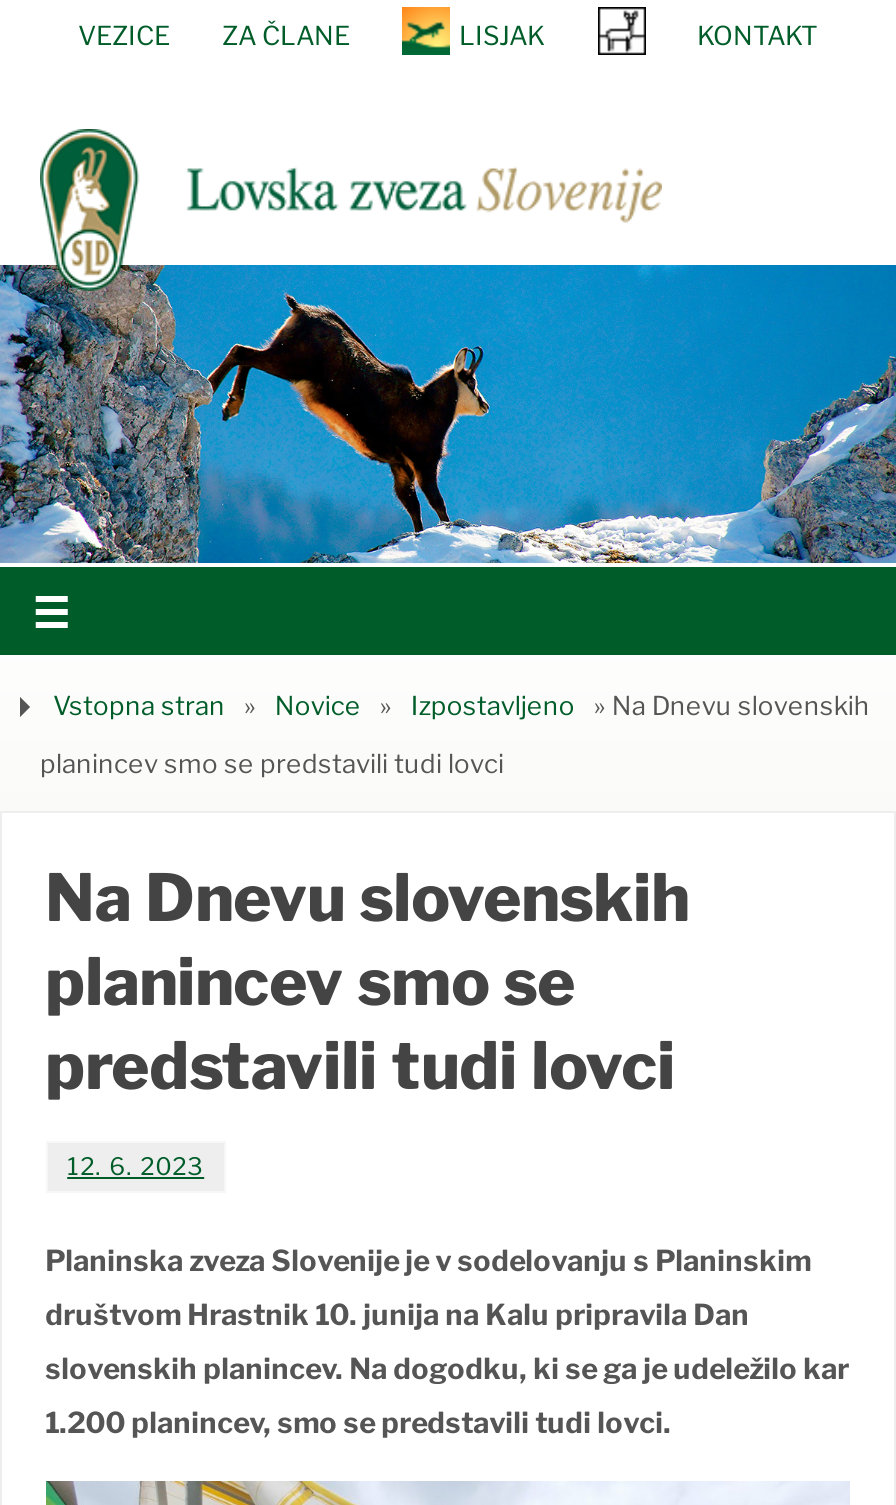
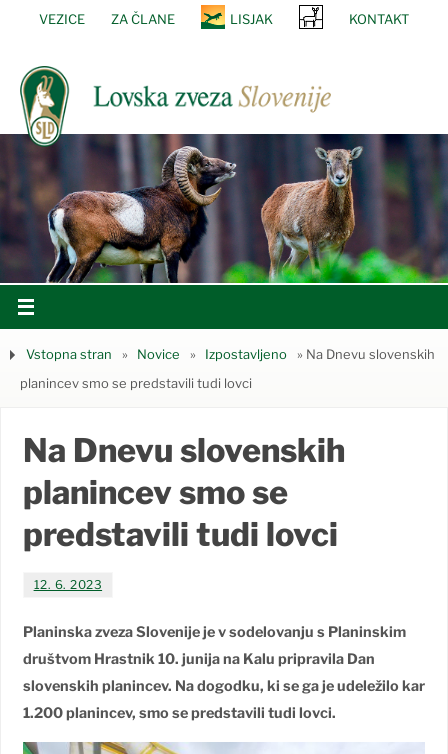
- [image]
+ [image]
